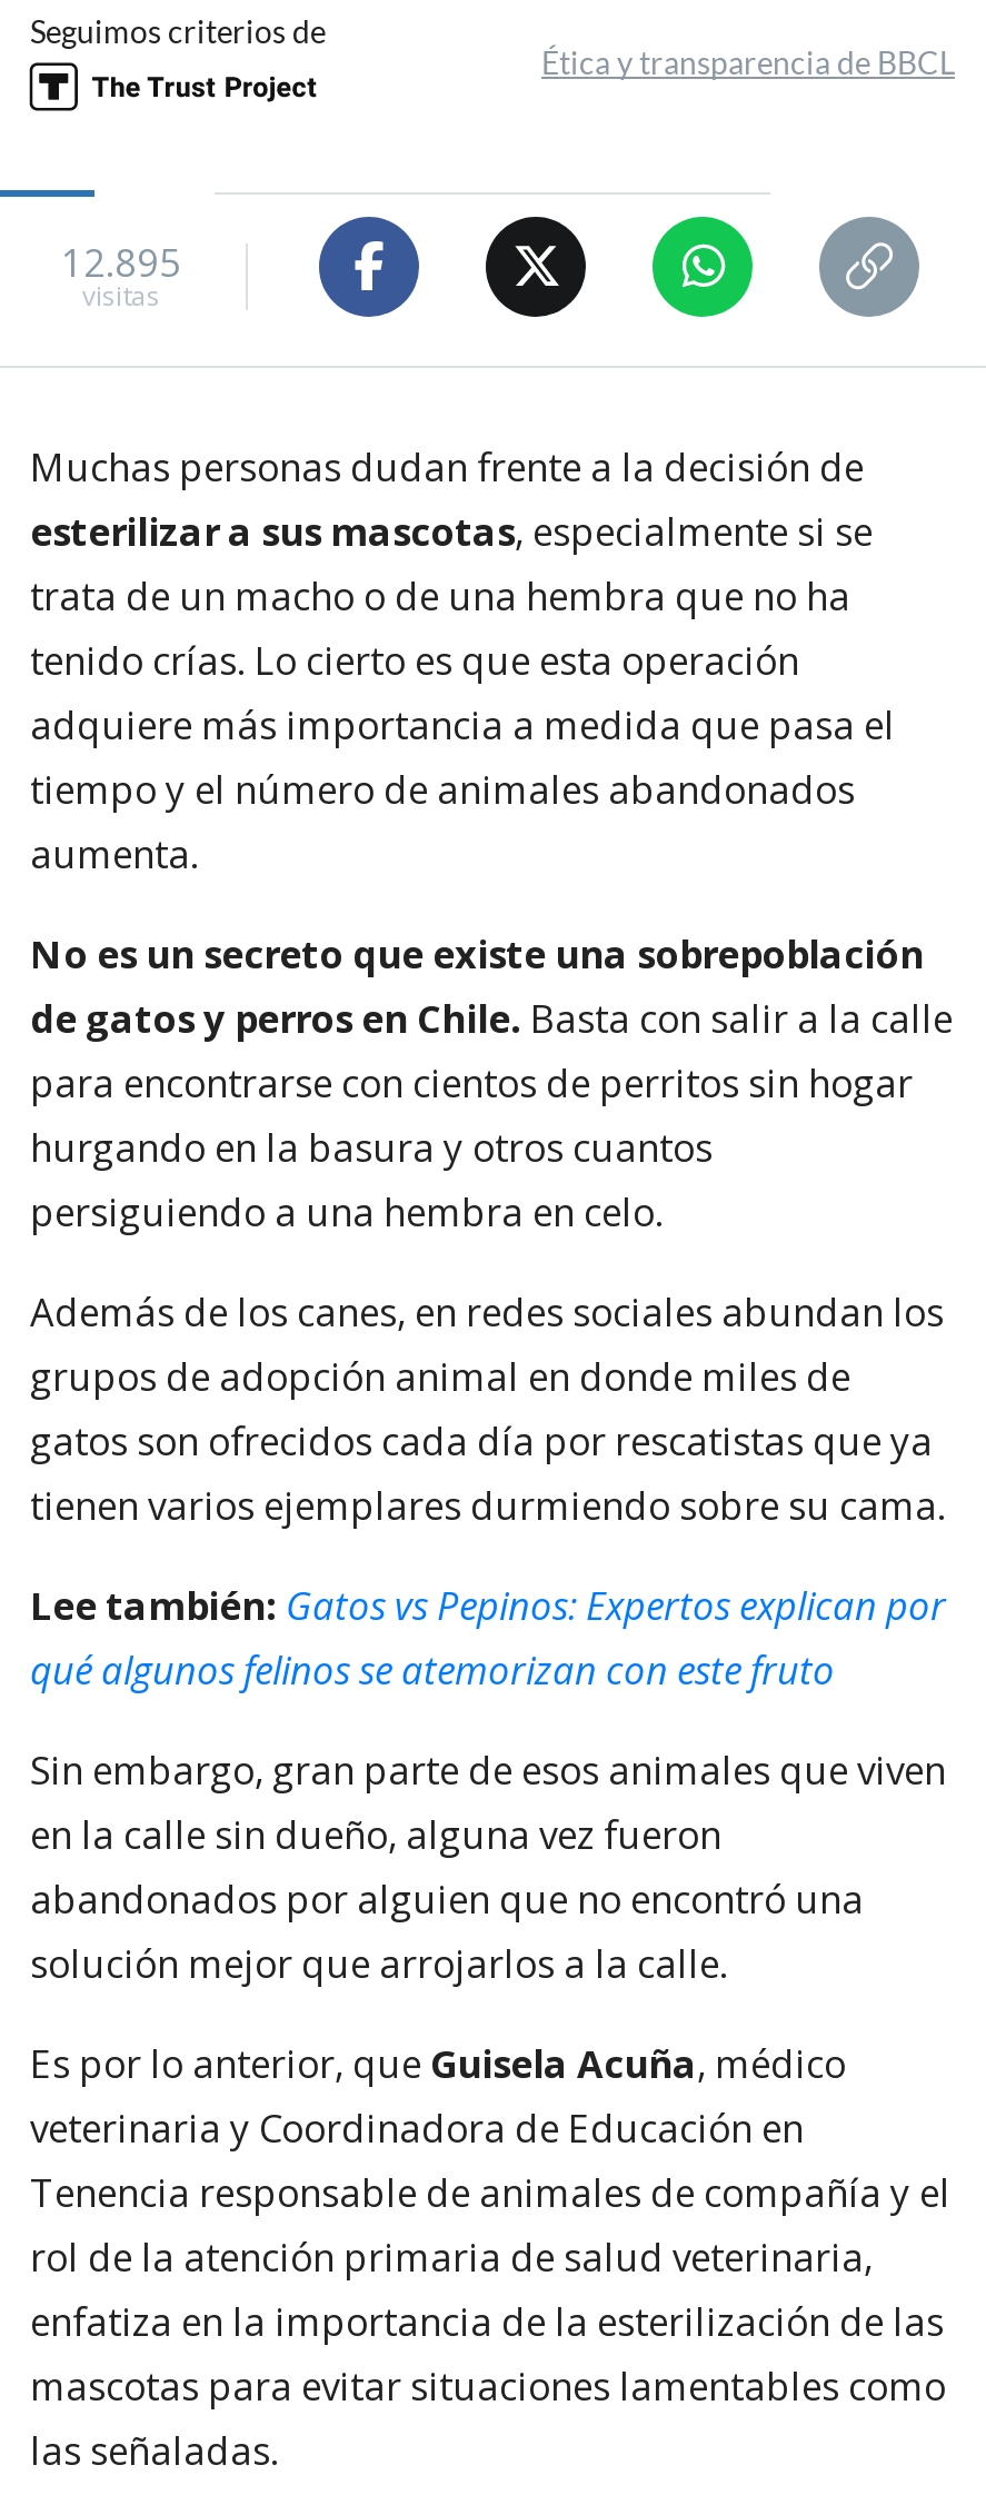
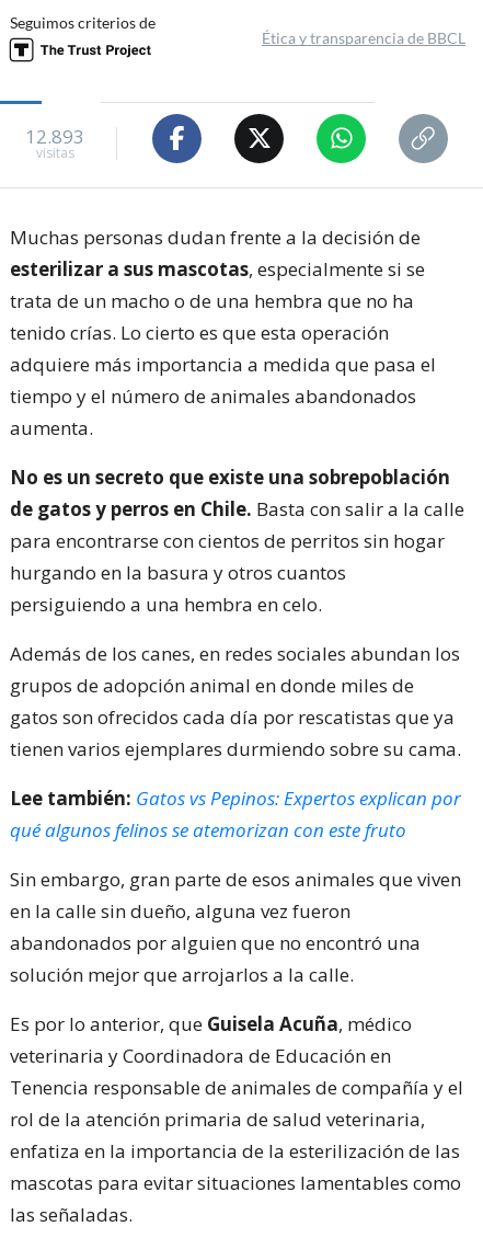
- 12.895
+ 12.893
